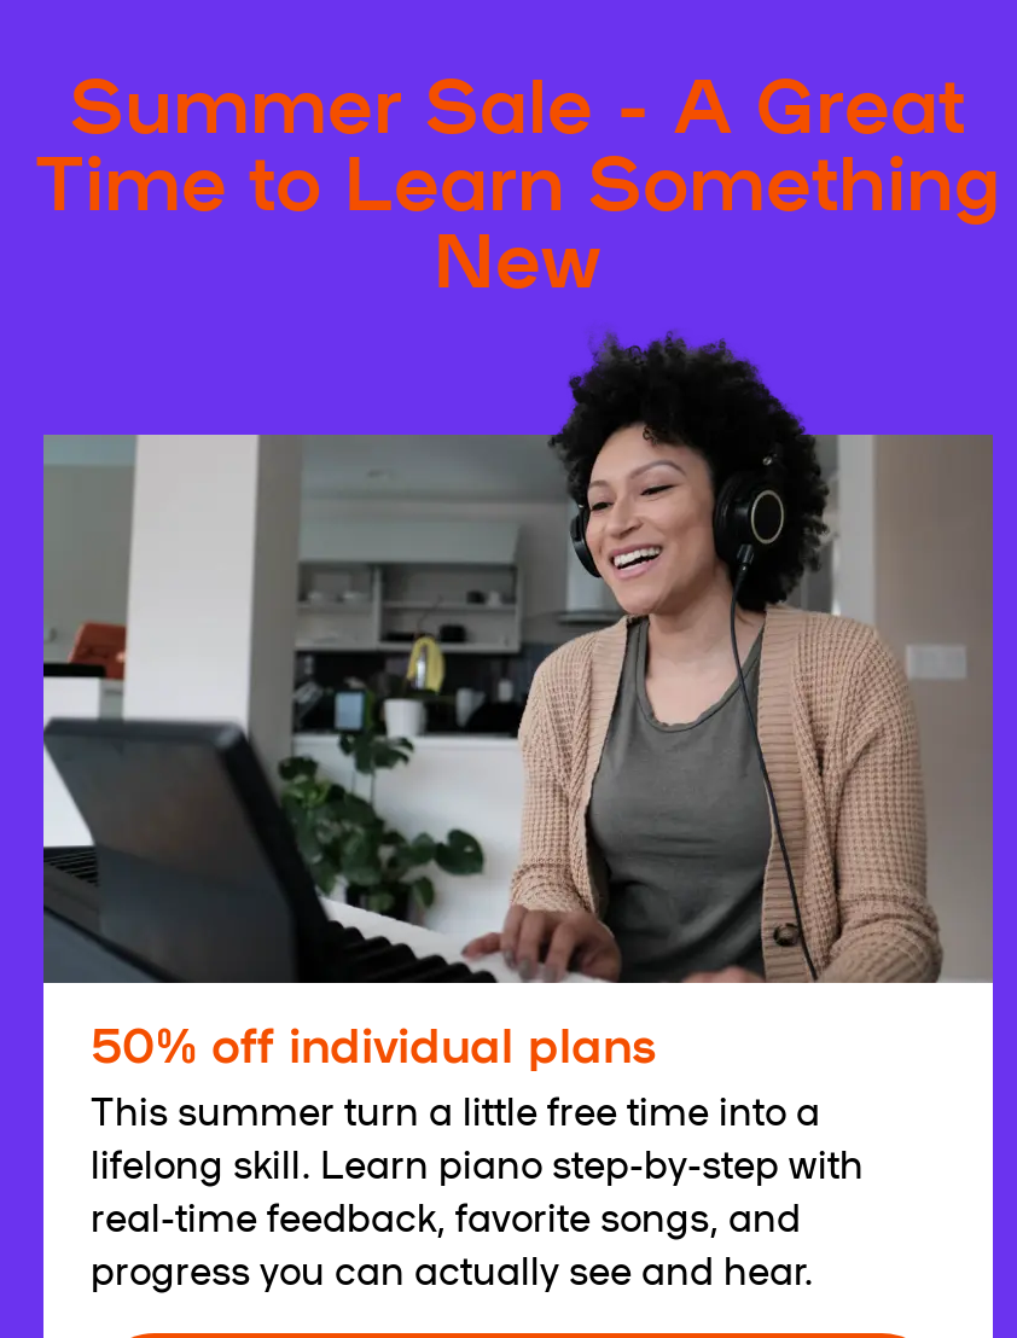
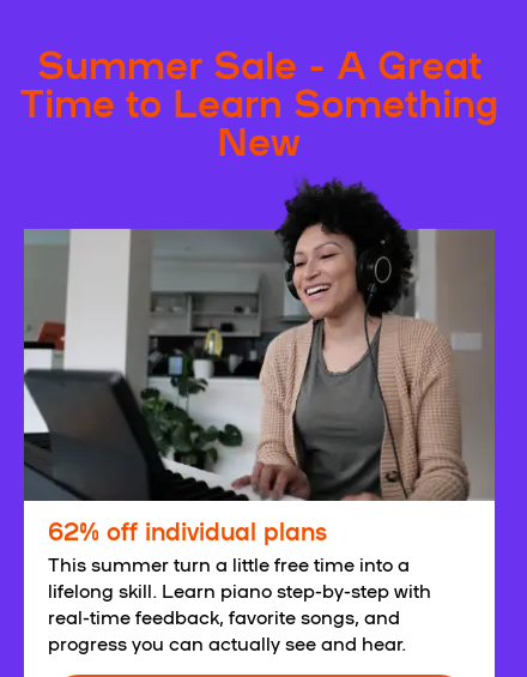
- 50% off individual plans
+ 62% off individual plans
